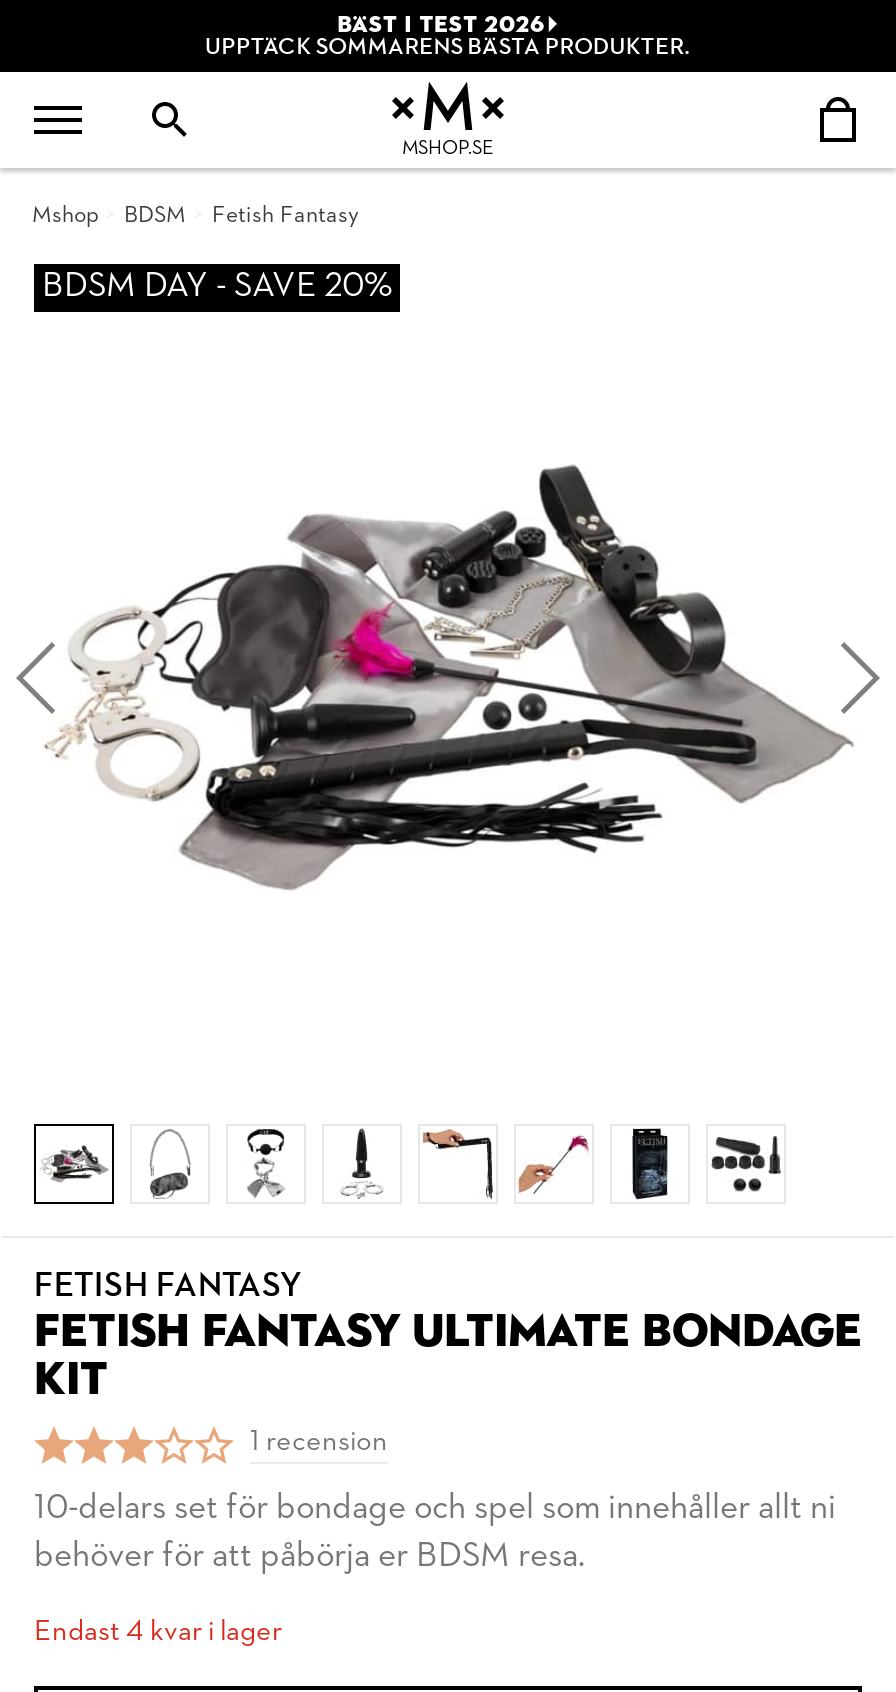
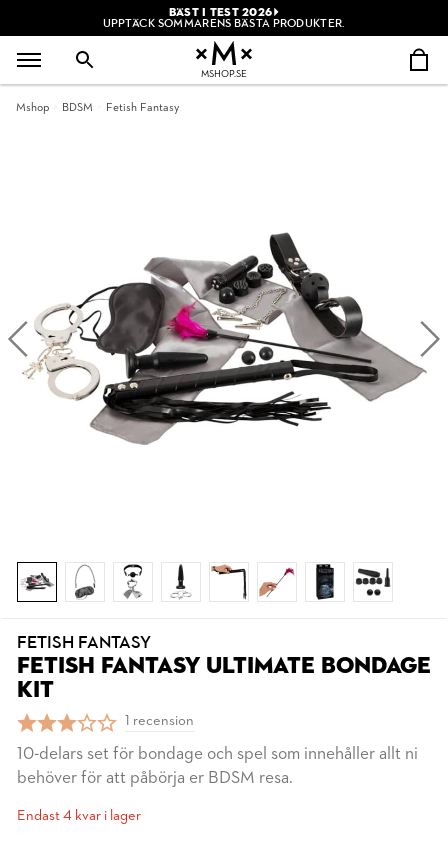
- BDSM DAY - SAVE 20%
